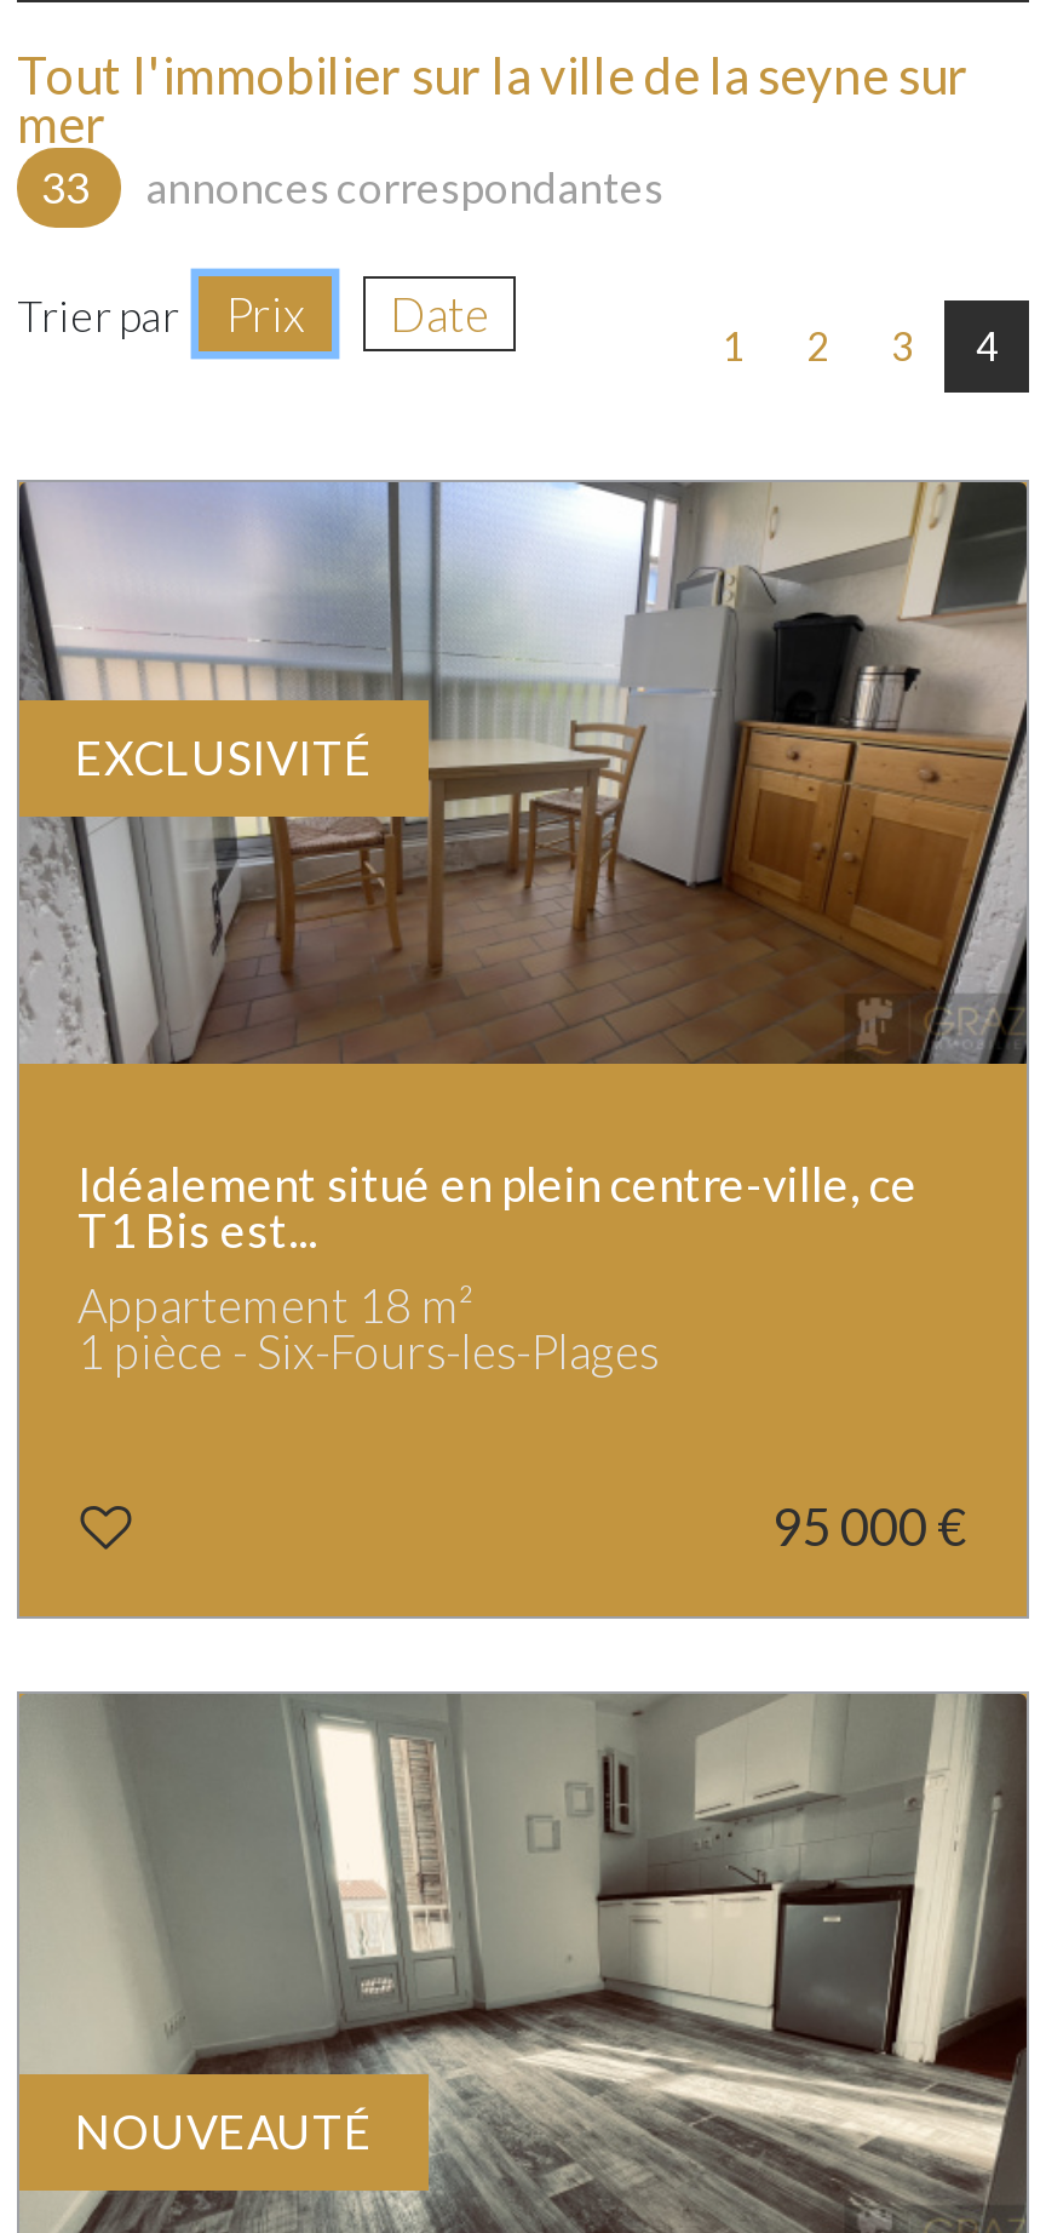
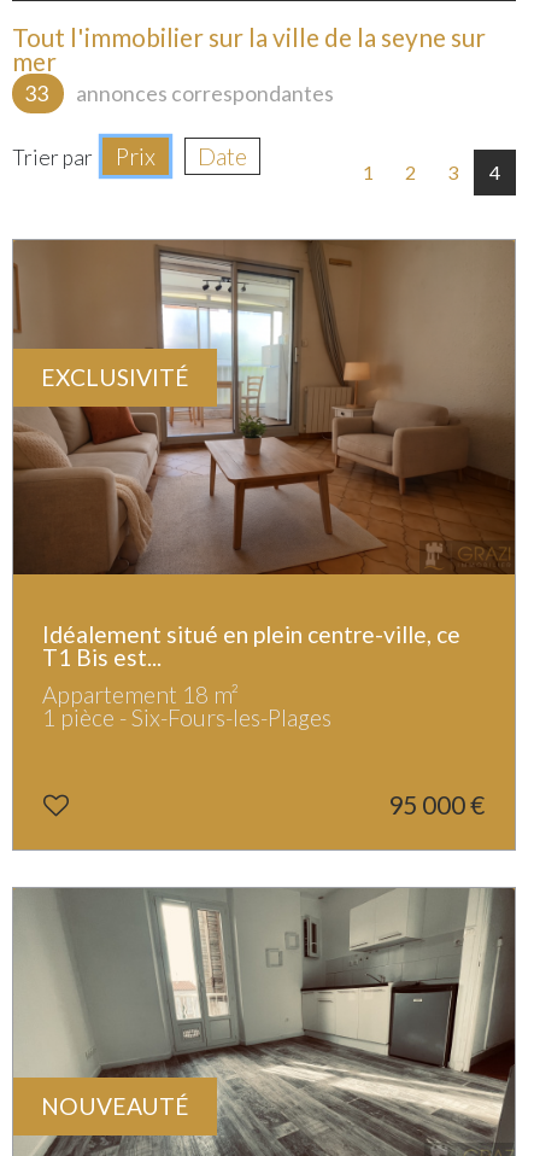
- [image]
+ [image]
